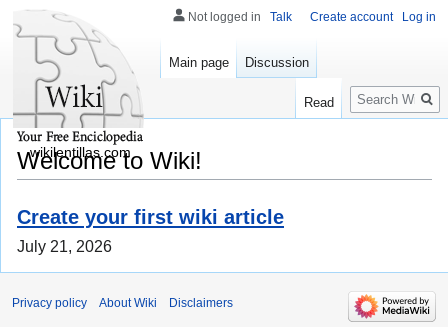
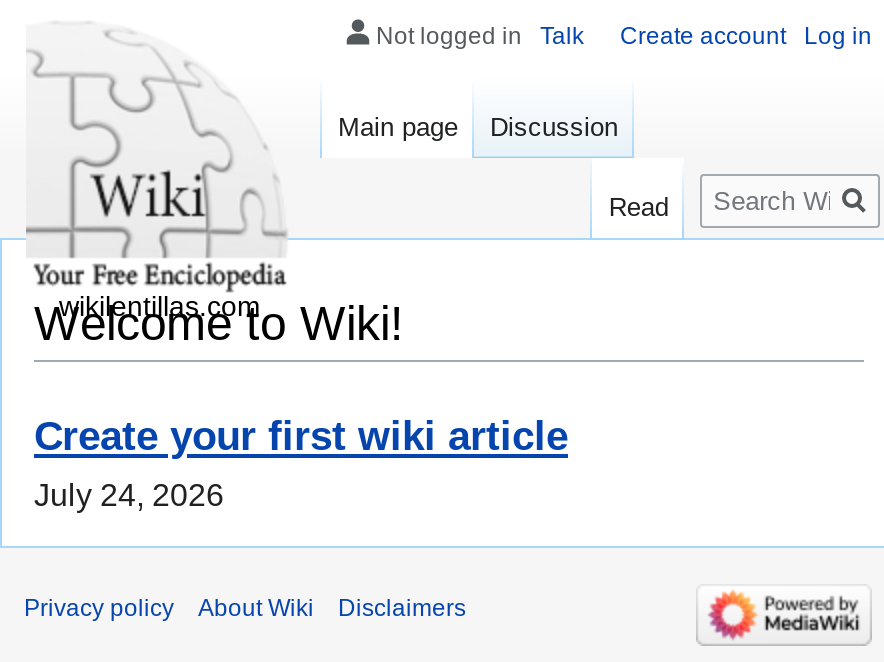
- July 21, 2026
+ July 24, 2026
